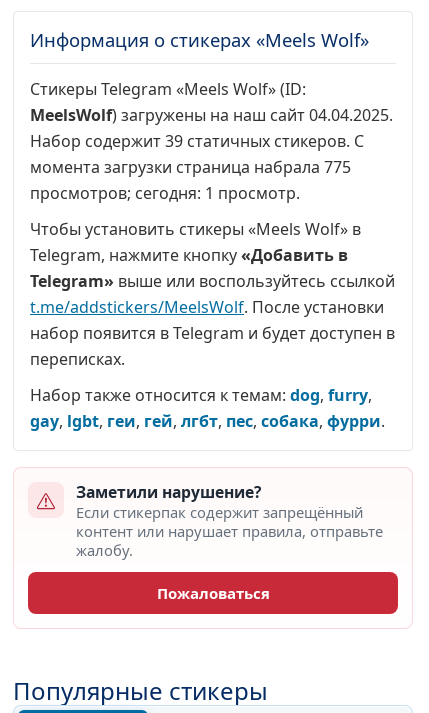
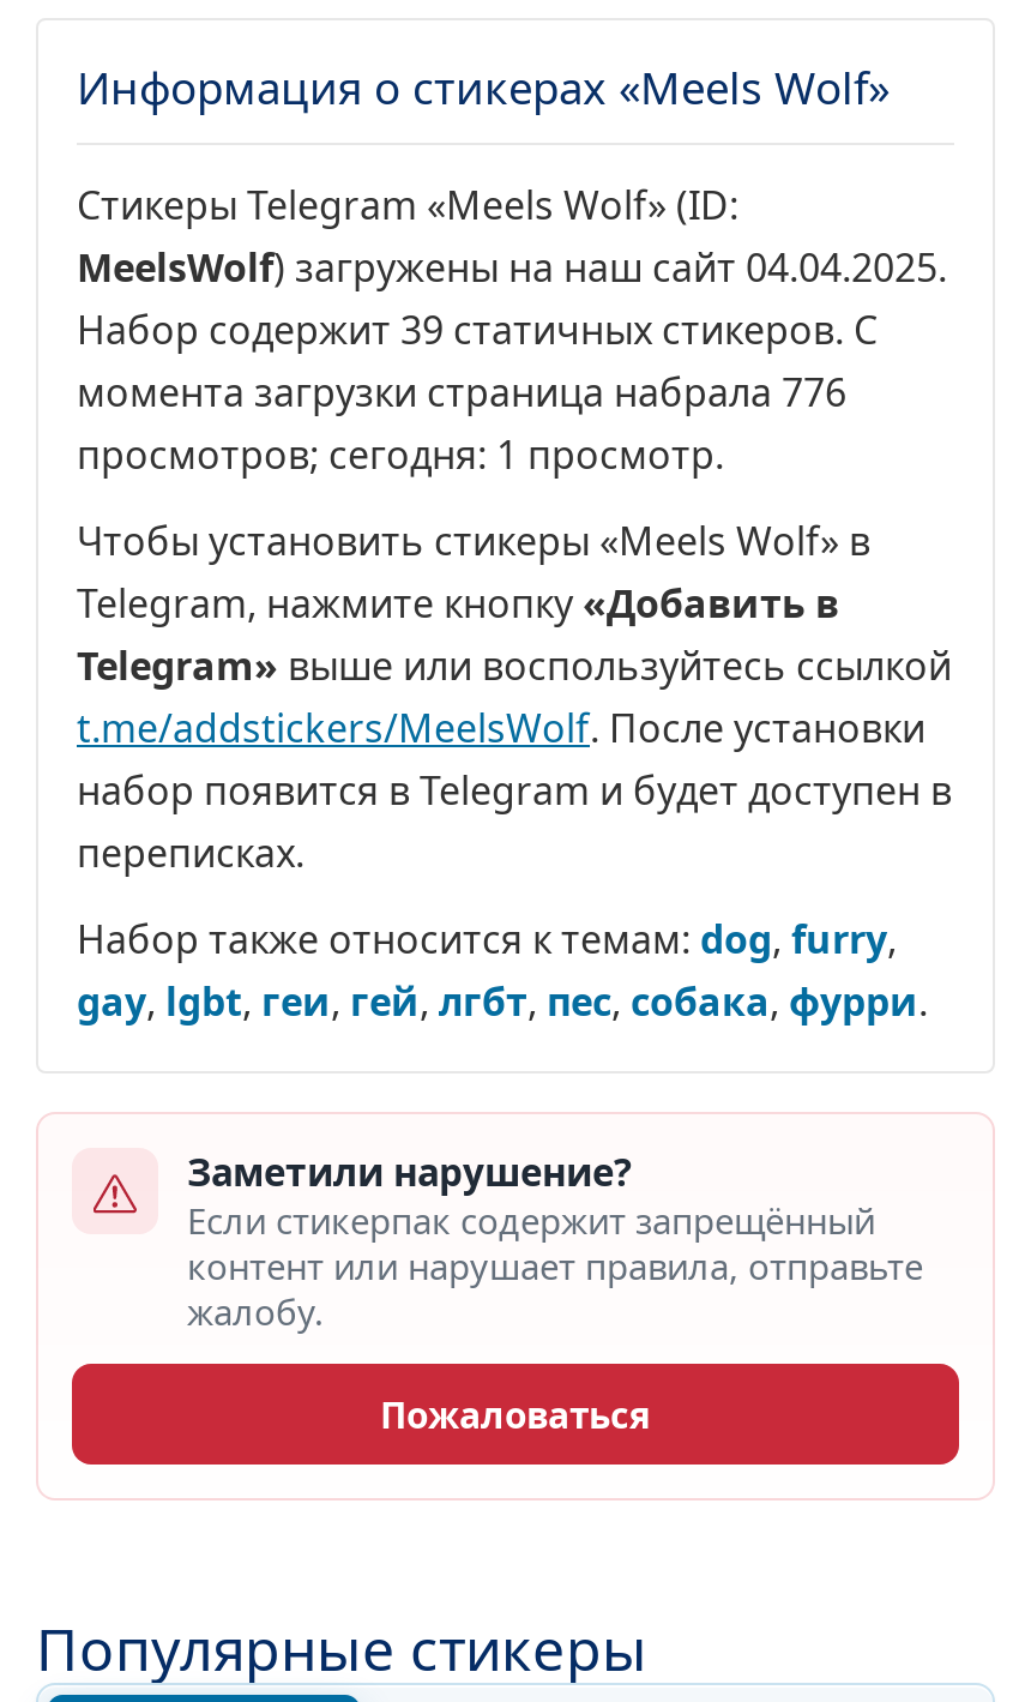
- момента загрузки страница набрала 775
+ момента загрузки страница набрала 776
